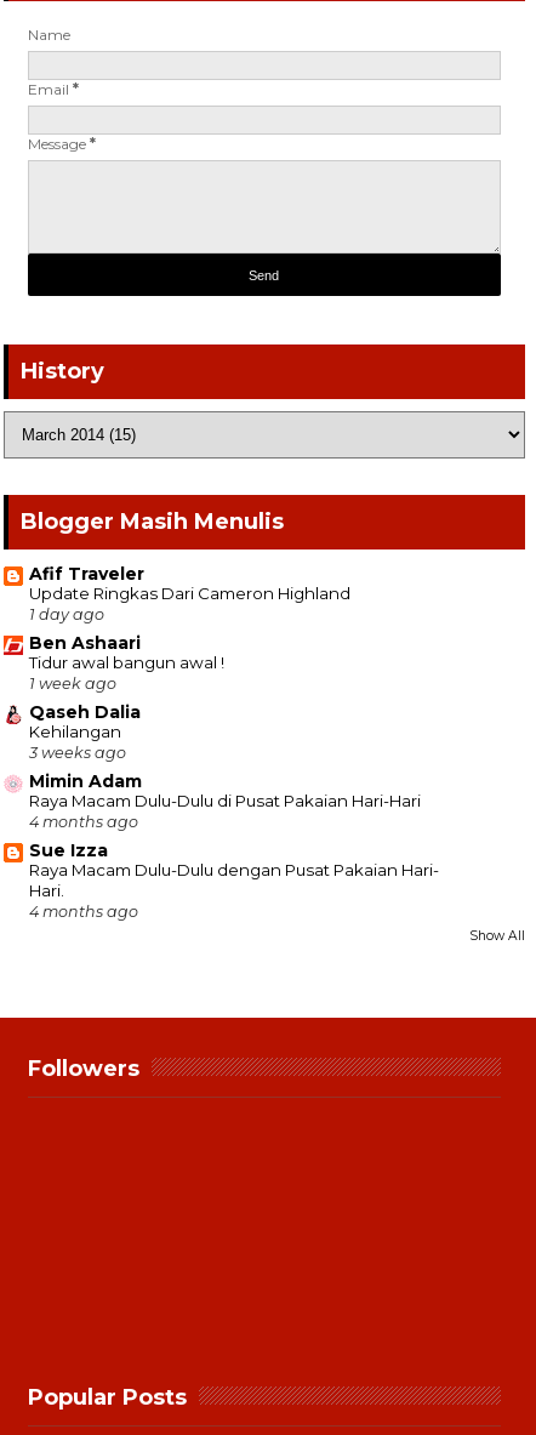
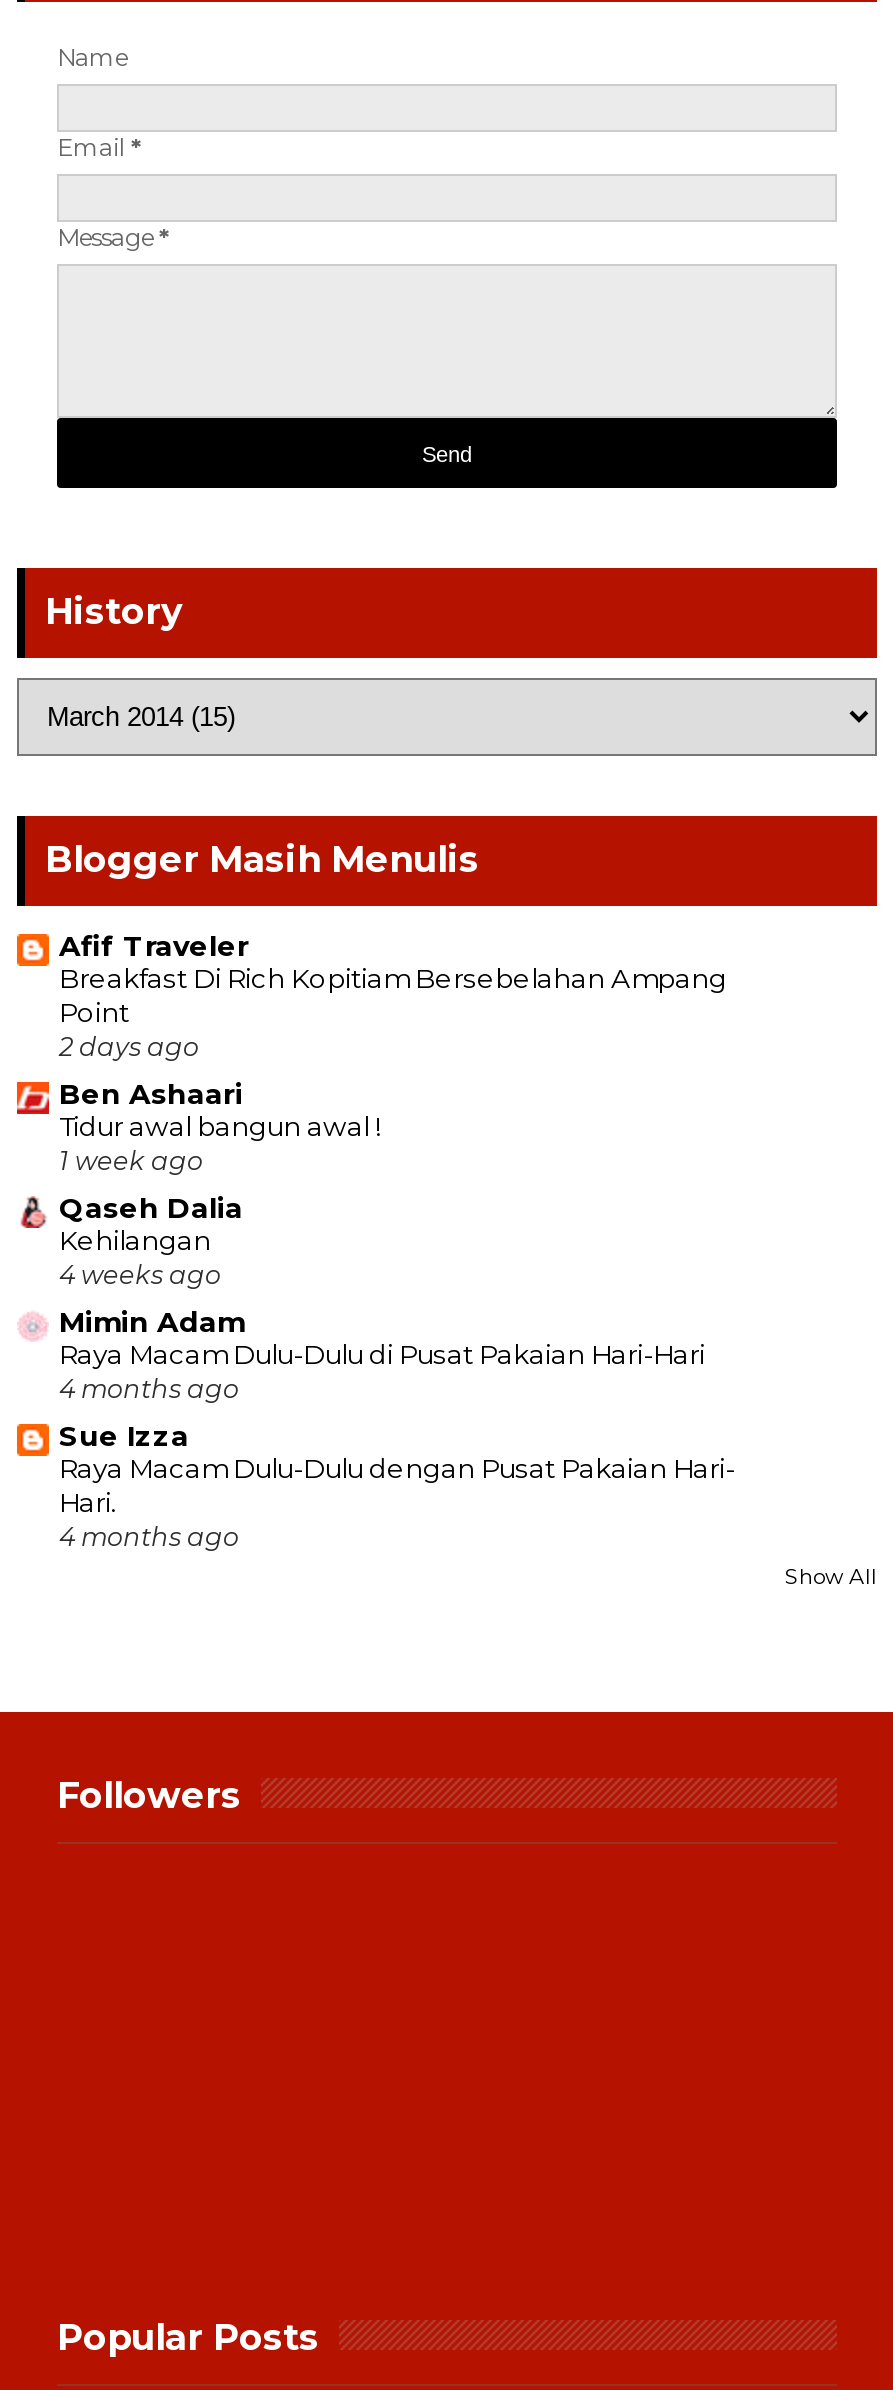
- Update Ringkas Dari Cameron Highland
- 1 day ago
+ Breakfast Di Rich Kopitiam Bersebelahan Ampang
+ Point
+ 2 days ago

- 3 weeks ago
+ 4 weeks ago
